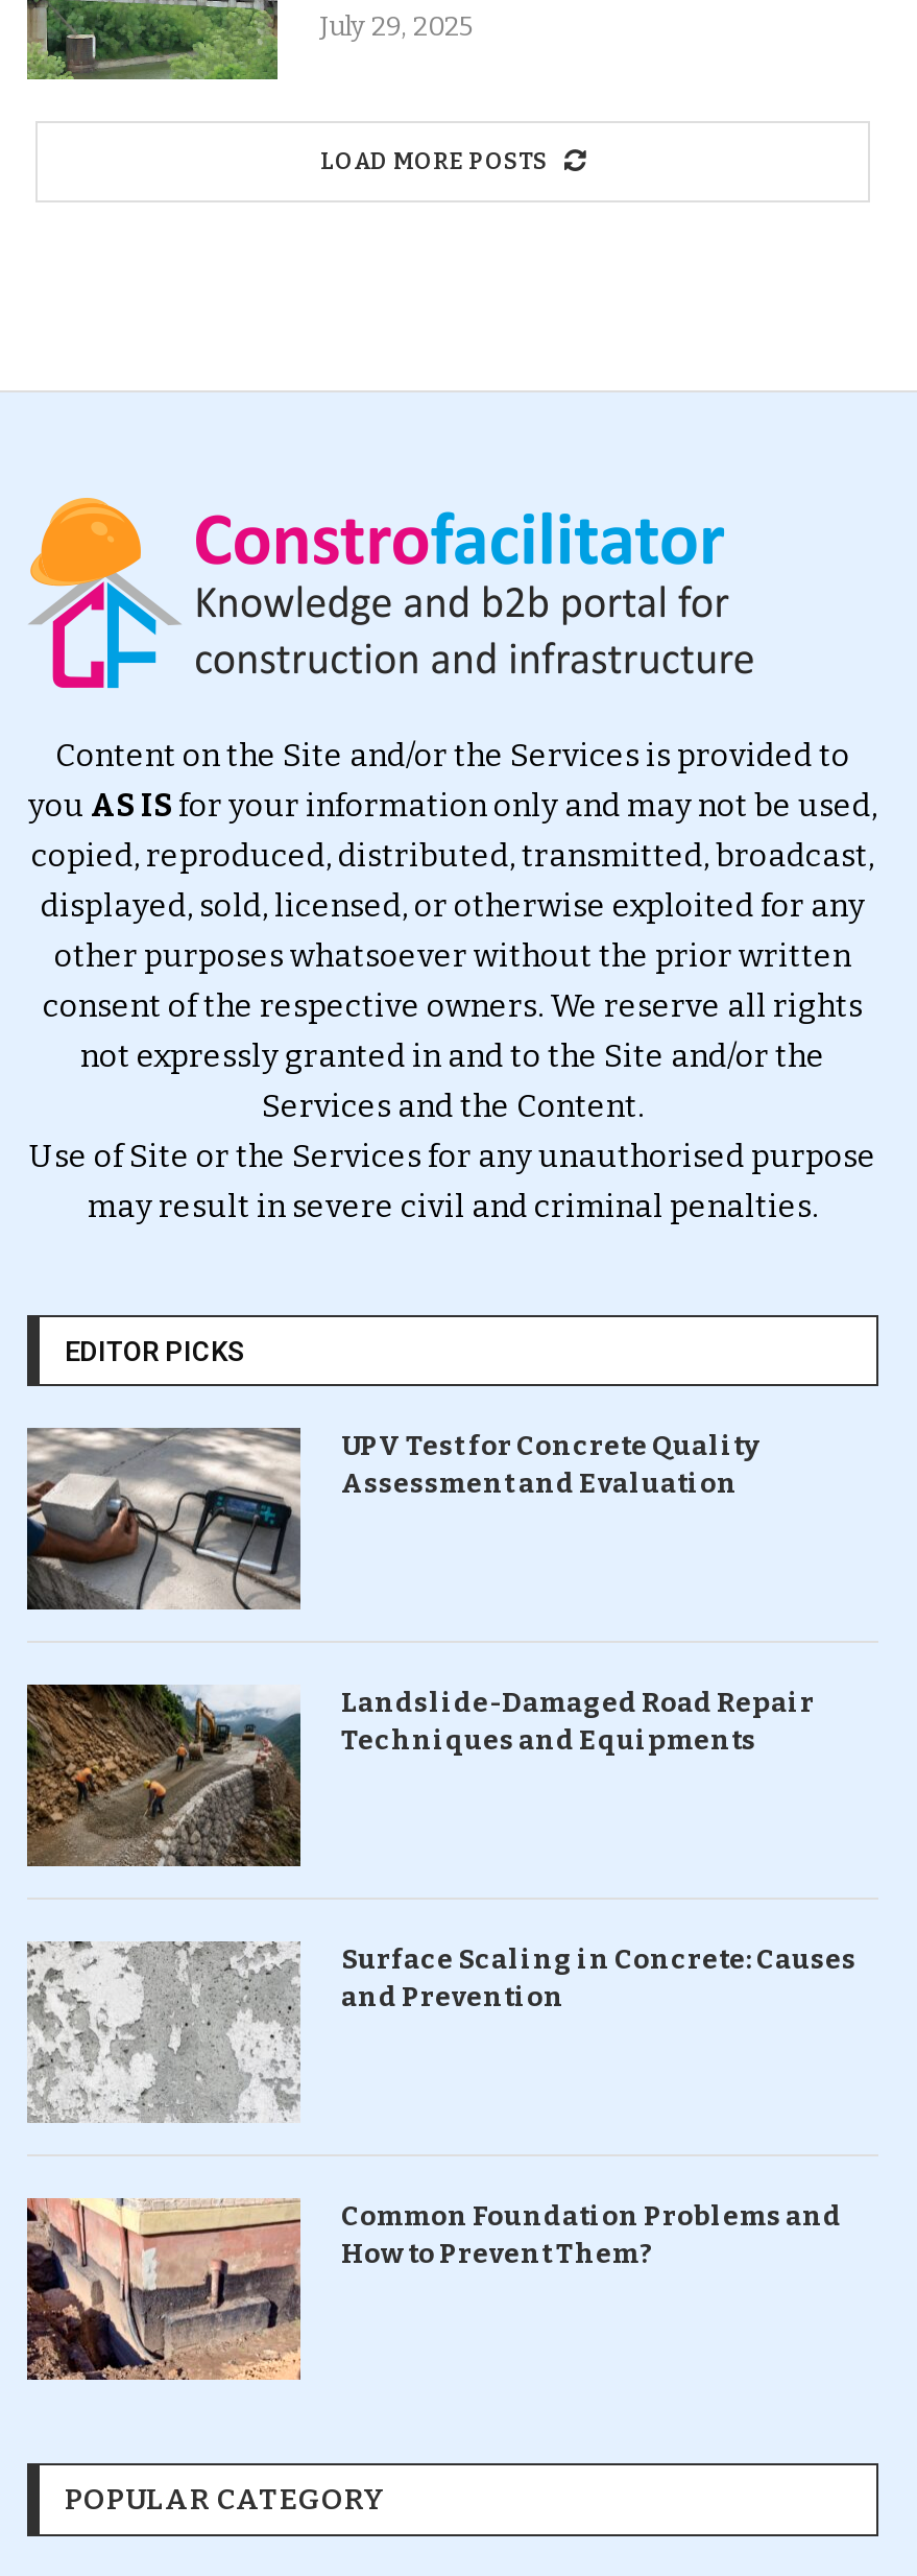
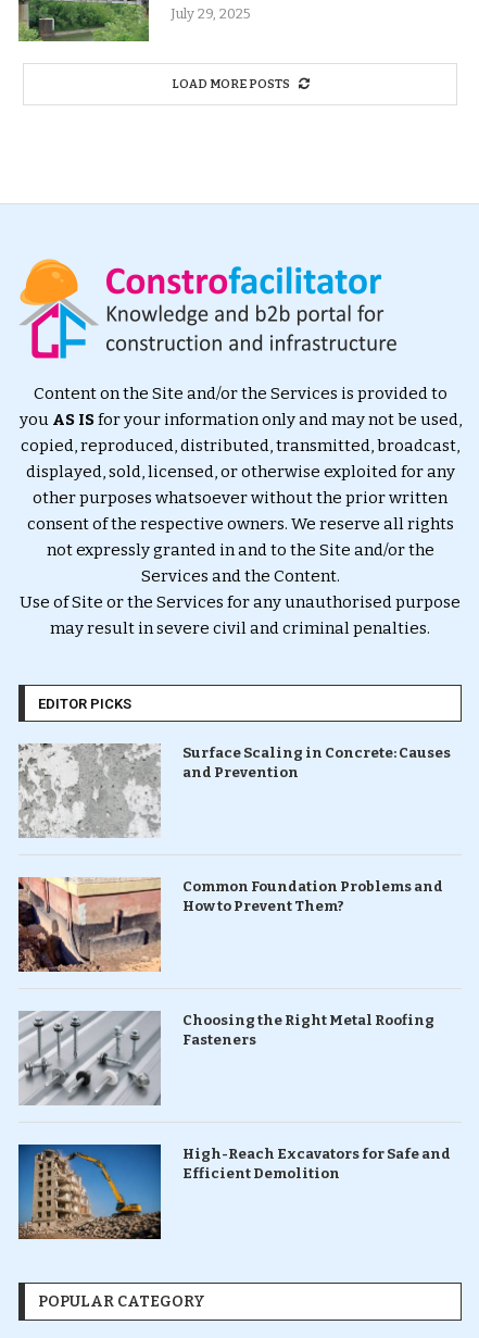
- [image]
- UPV Test for Concrete Quality
- Assessment and Evaluation

- [image]
- Landslide-Damaged Road Repair
- Techniques and Equipments

moved up: [image] | Surface Scaling in Concrete: Causes | and Prevention | Common Foundation Problems and | How to Prevent Them?

moved up: [image]

+ [image]
+ High-Reach Excavators for Safe and
+ Efficient Demolition

+ [image]
+ Choosing the Right Metal Roofing
+ Fasteners
